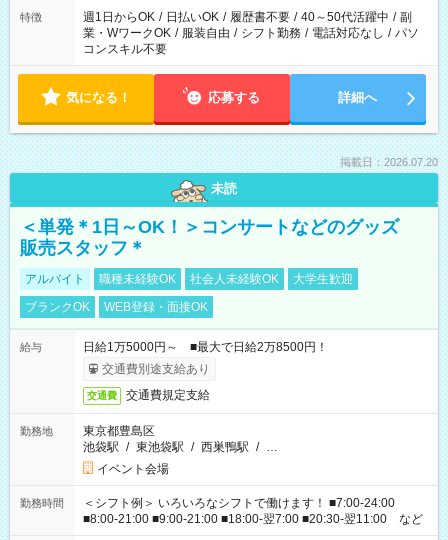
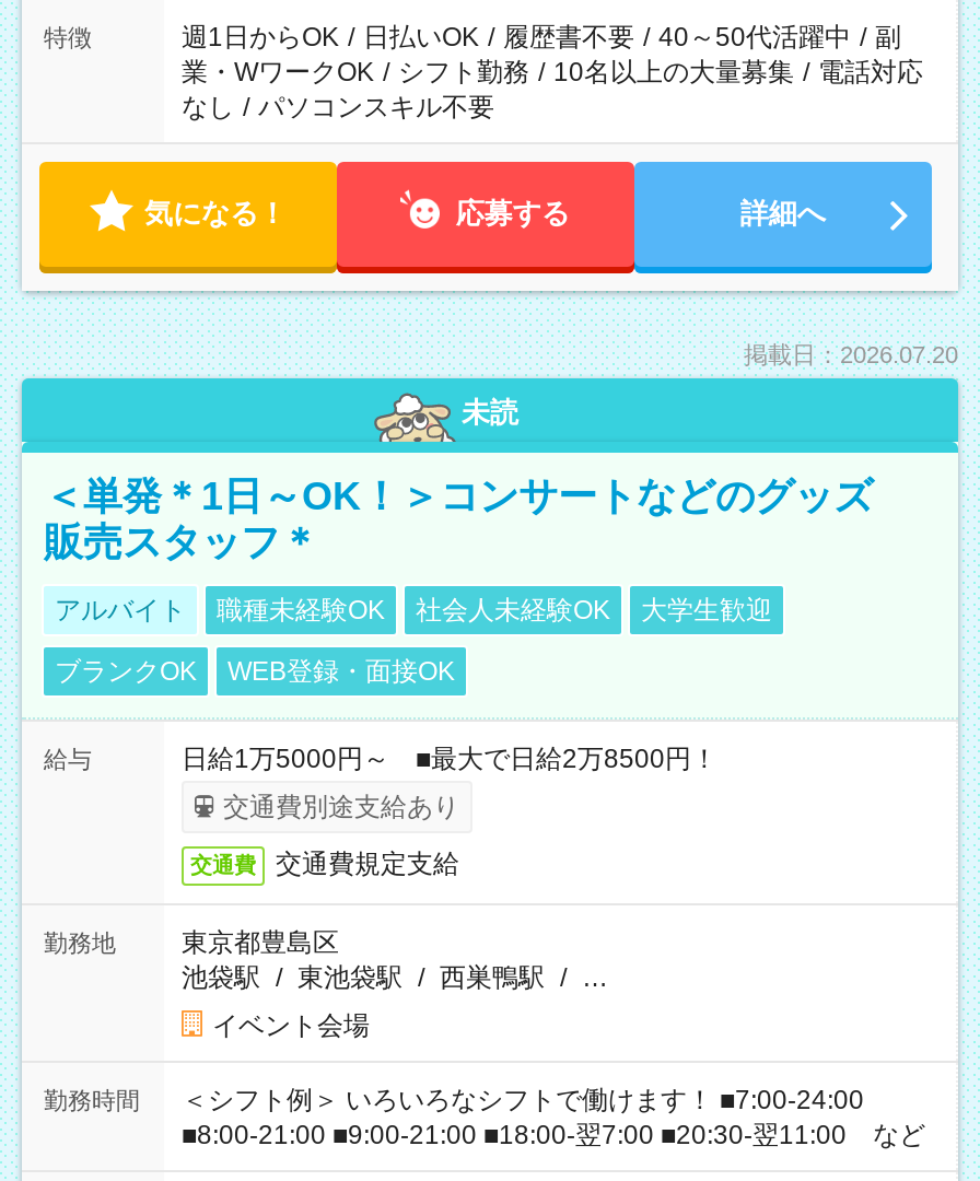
- 業・WワークOK / 服装自由 / シフト勤務 / 電話対応なし / パソ
- コンスキル不要
+ 業・WワークOK / シフト勤務 / 10名以上の大量募集 / 電話対応
+ なし / パソコンスキル不要
